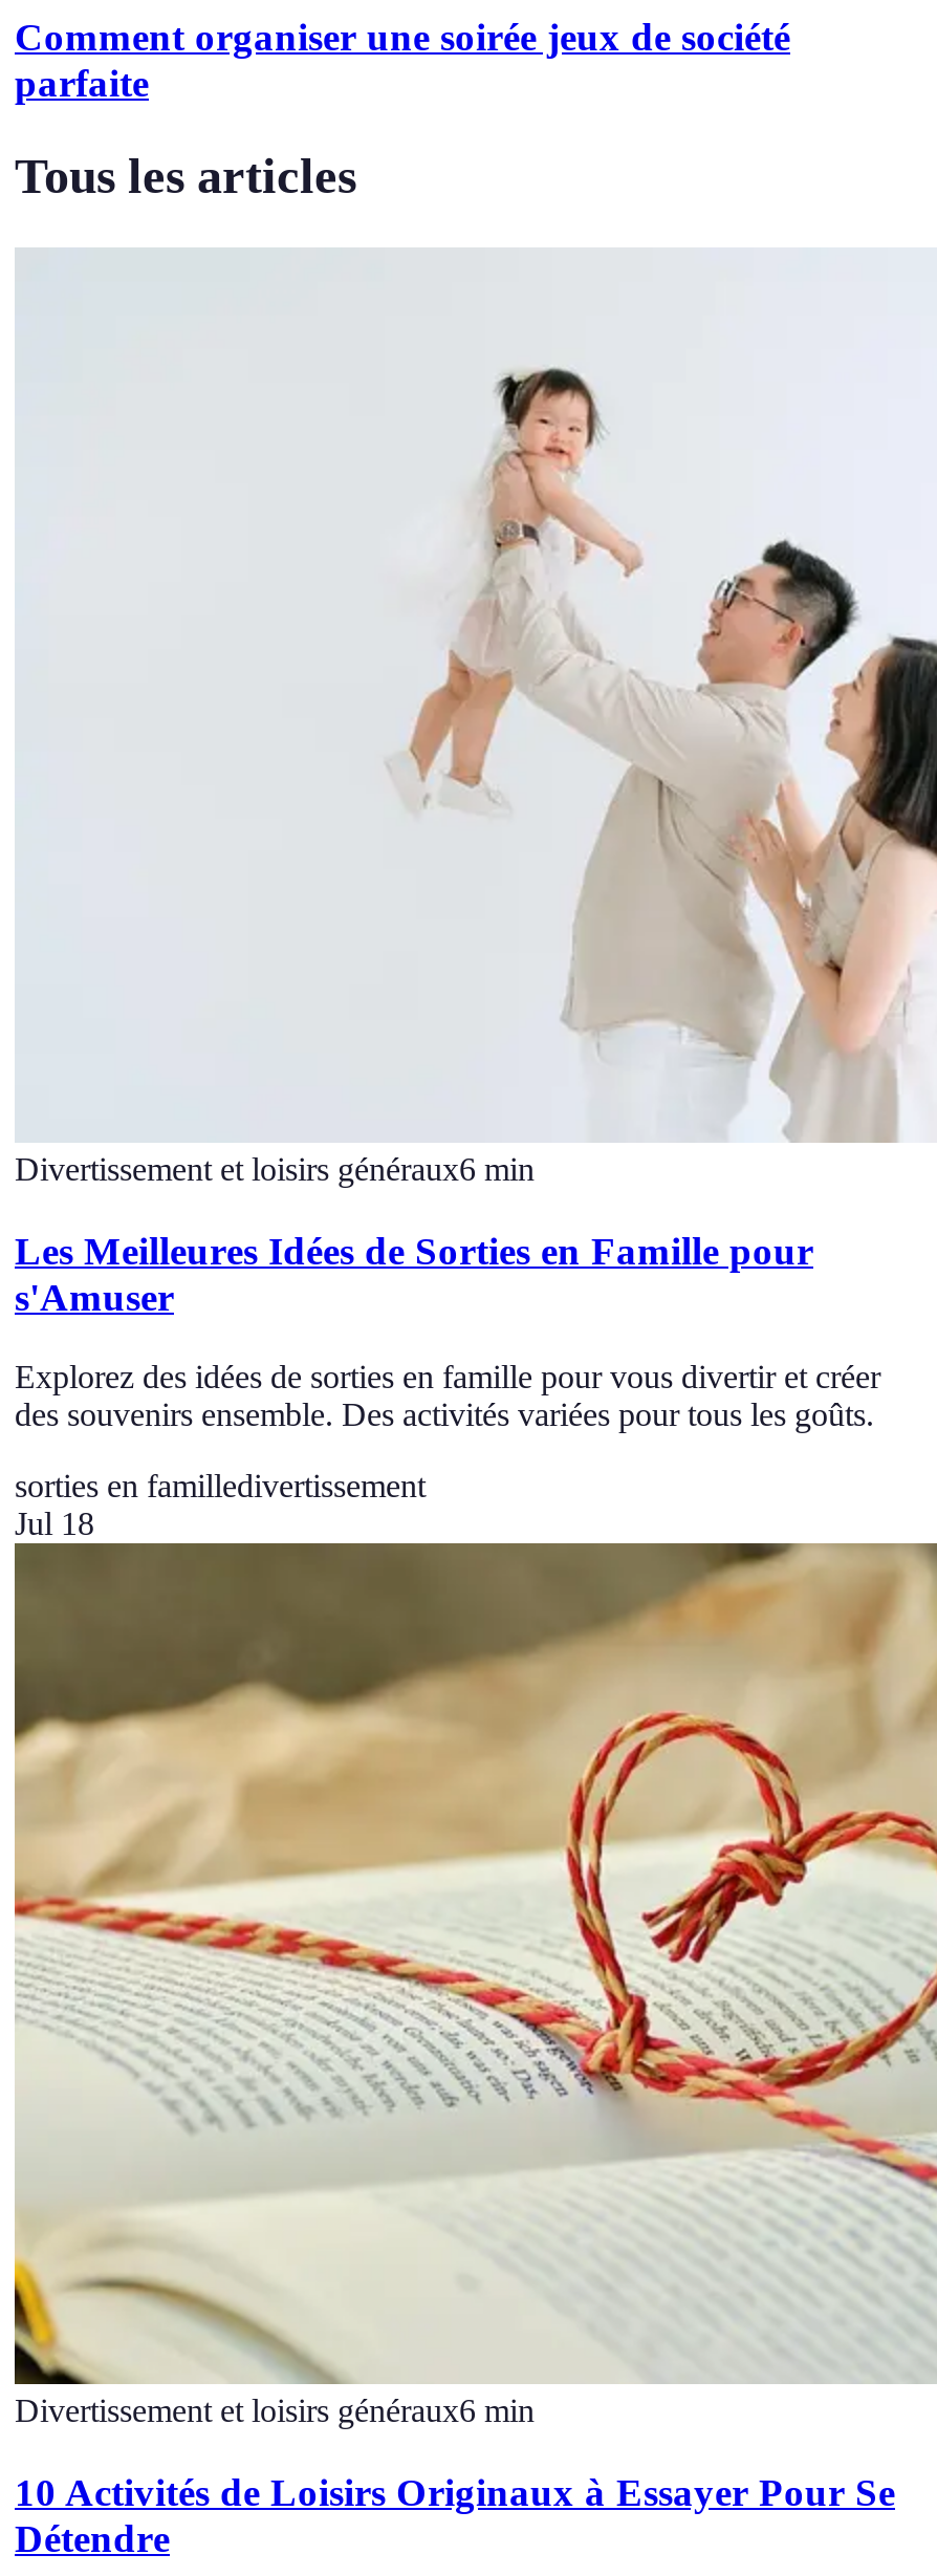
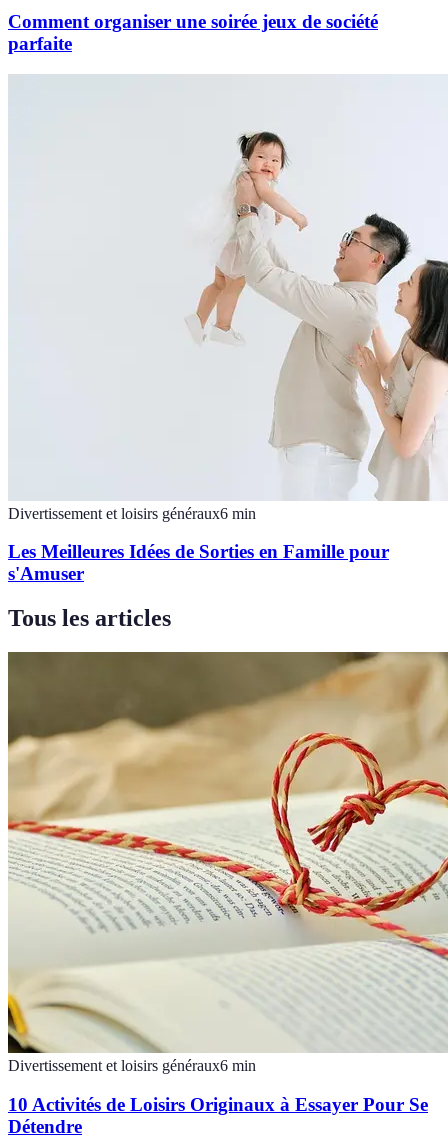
moved down: Tous les articles

- Explorez des idées de sorties en famille pour vous divertir et créer
- des souvenirs ensemble. Des activités variées pour tous les goûts.
- sorties en familledivertissement
- Jul 18
